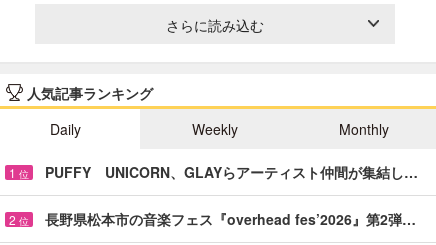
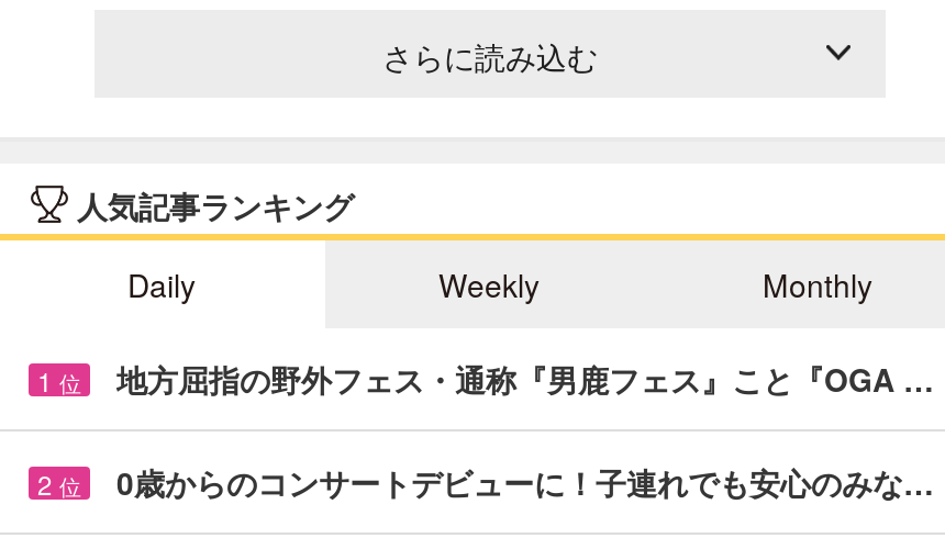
- PUFFY UNICORN、GLAYらアーティスト仲間が集結し…
+ 地方屈指の野外フェス・通称『男鹿フェス』こと『OGA …

- 長野県松本市の音楽フェス『overhead fes’2026』第2弾…
+ 0歳からのコンサートデビューに！子連れでも安心のみな…
